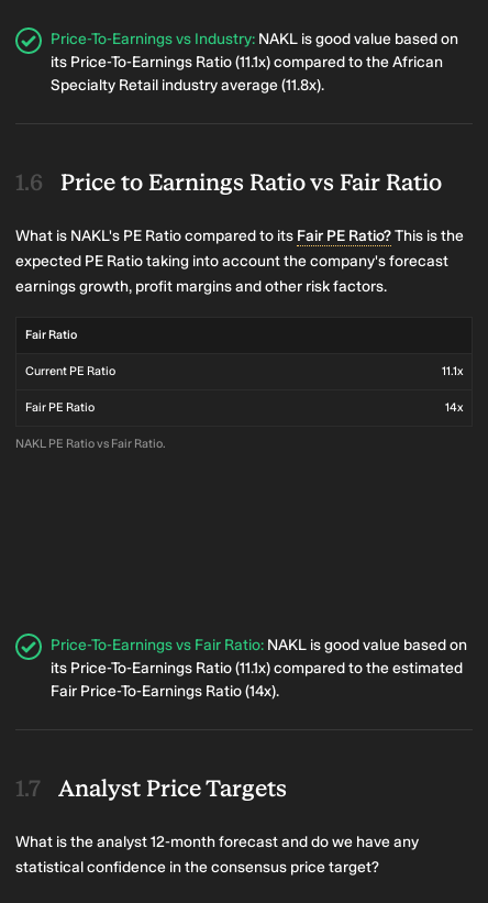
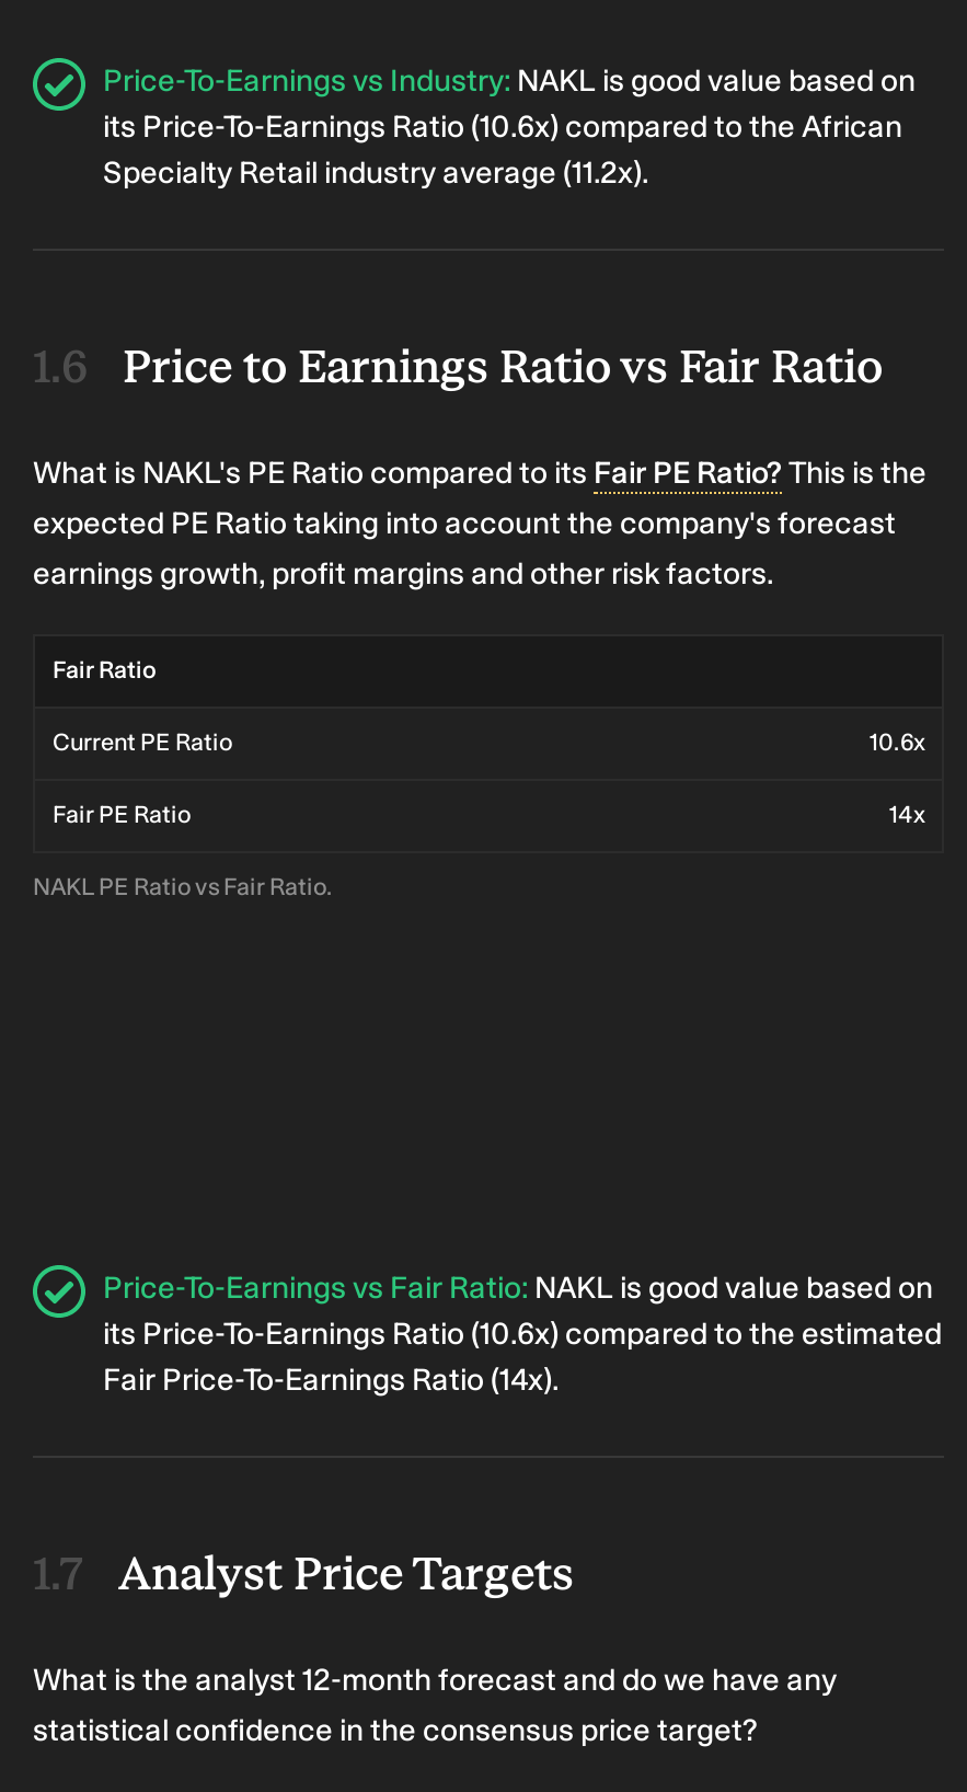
- its Price-To-Earnings Ratio (11.1x) compared to the African
+ its Price-To-Earnings Ratio (10.6x) compared to the African

- Specialty Retail industry average (11.8x).
+ Specialty Retail industry average (11.2x).

- 11.1x
+ 10.6x

- its Price-To-Earnings Ratio (11.1x) compared to the estimated
+ its Price-To-Earnings Ratio (10.6x) compared to the estimated
